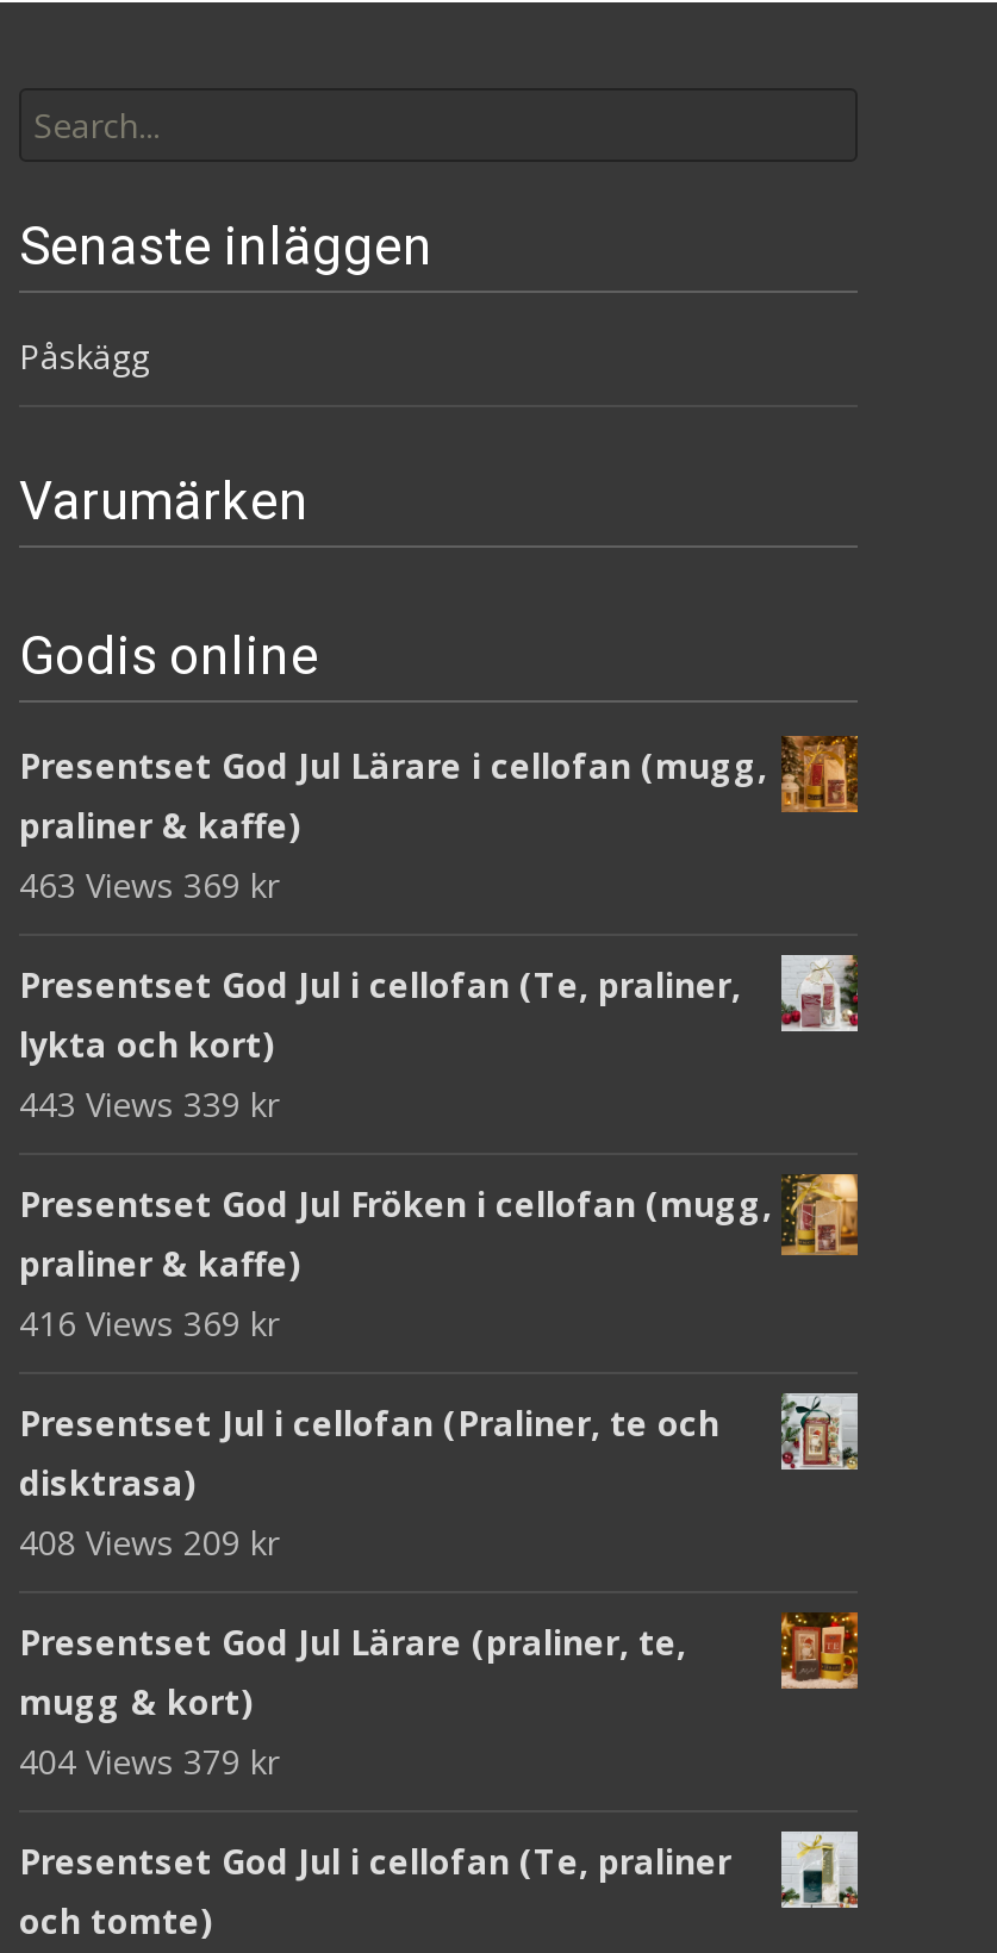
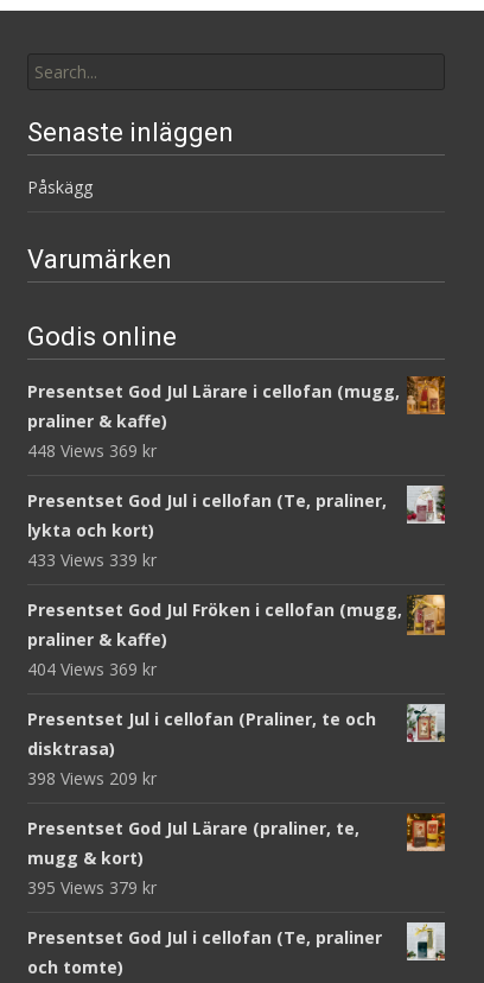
- 463 Views 369 kr
+ 448 Views 369 kr

- 443 Views 339 kr
+ 433 Views 339 kr

- 416 Views 369 kr
+ 404 Views 369 kr

- 408 Views 209 kr
+ 398 Views 209 kr

- 404 Views 379 kr
+ 395 Views 379 kr
